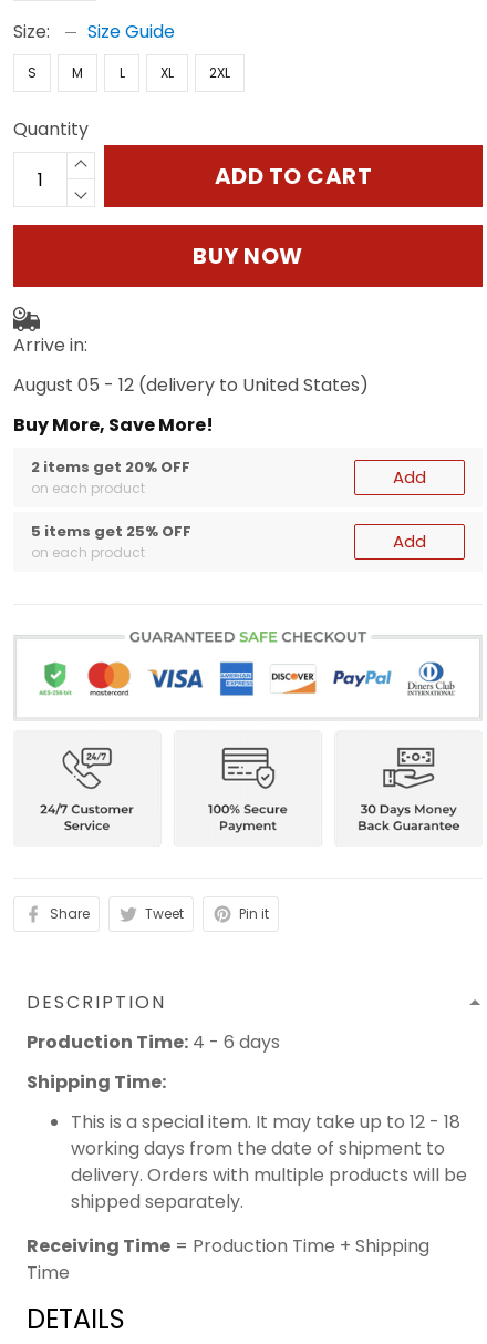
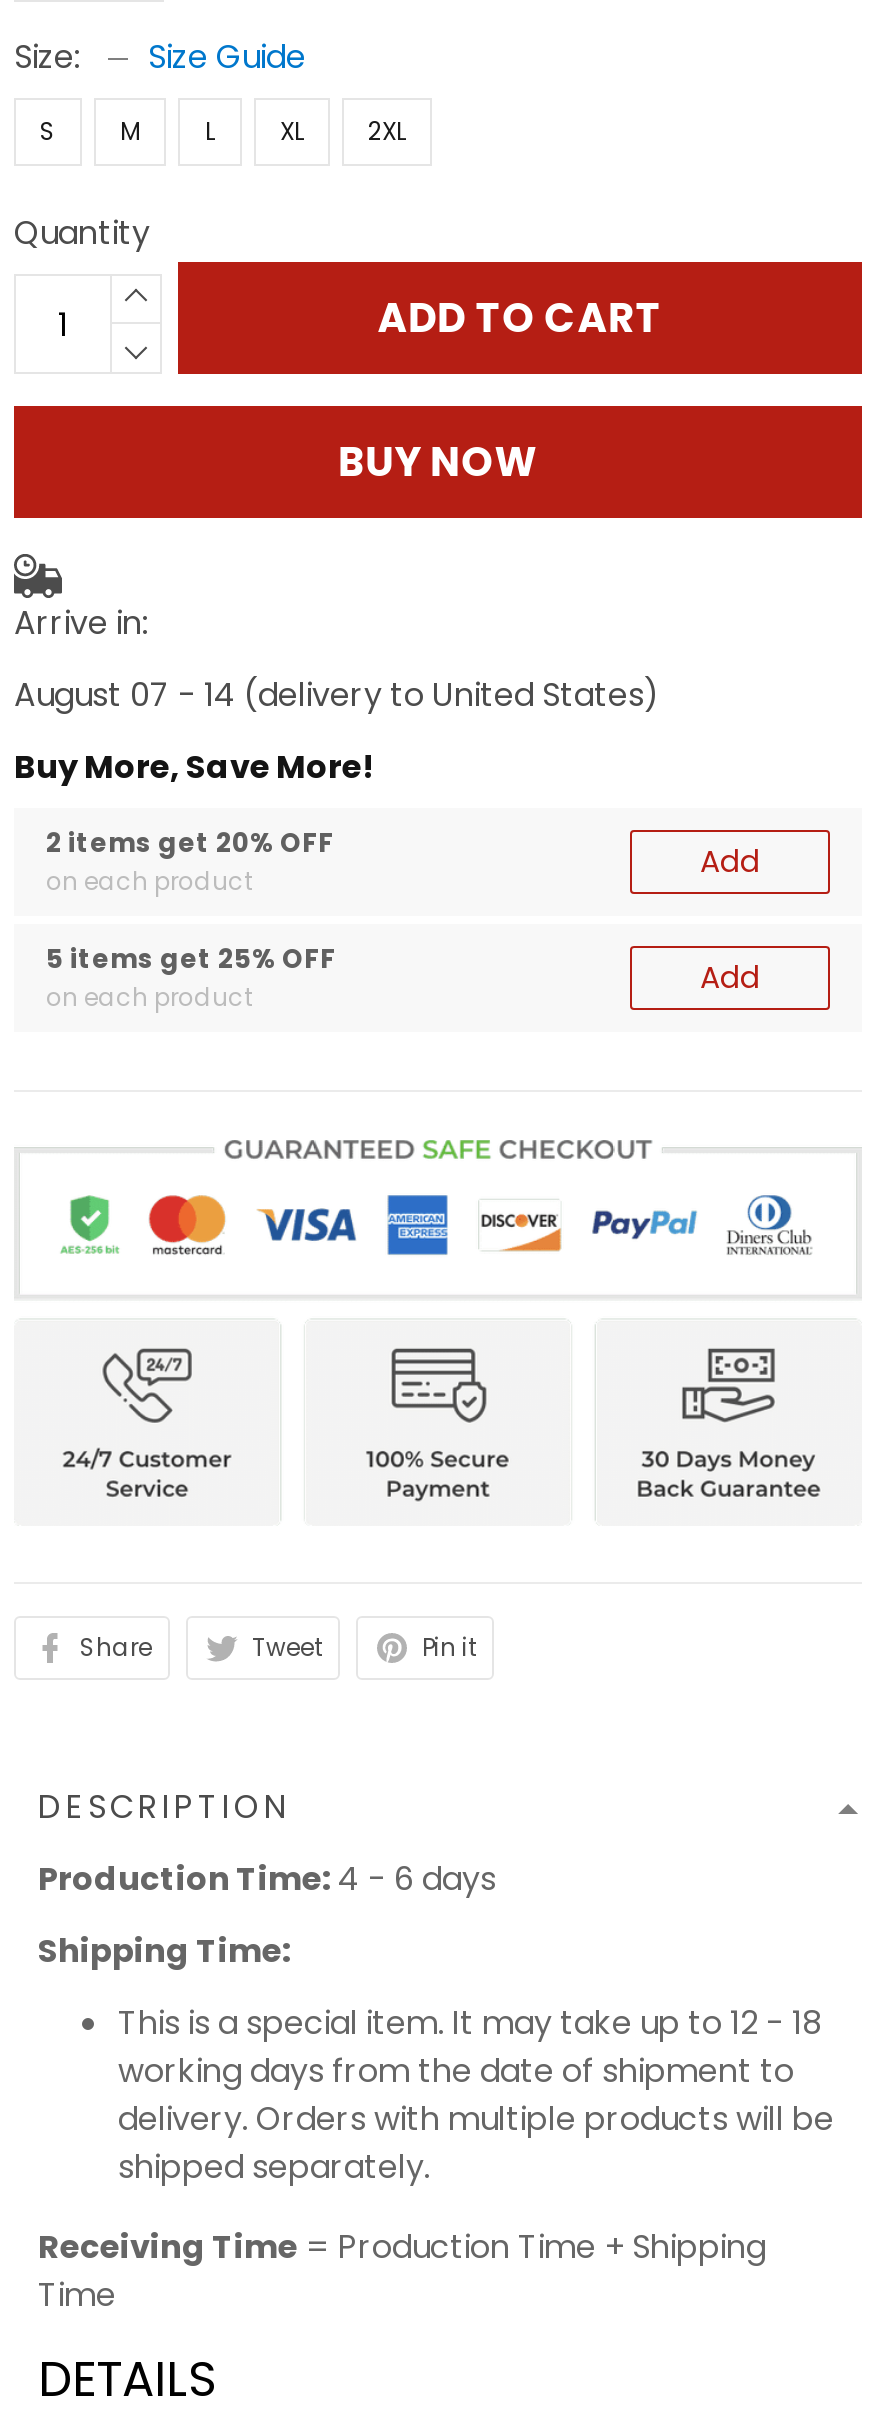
- August 05 - 12 (delivery to United States)
+ August 07 - 14 (delivery to United States)
